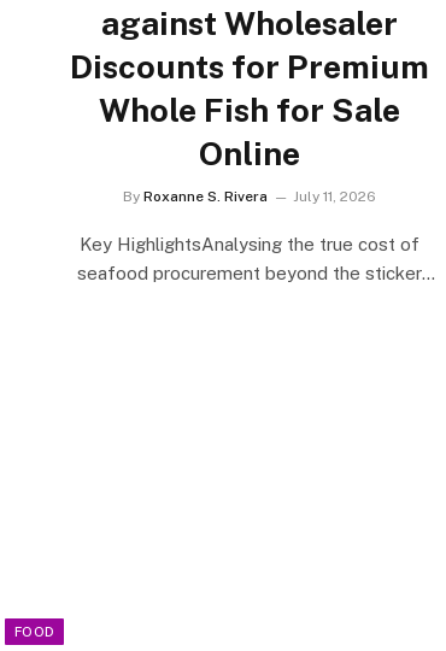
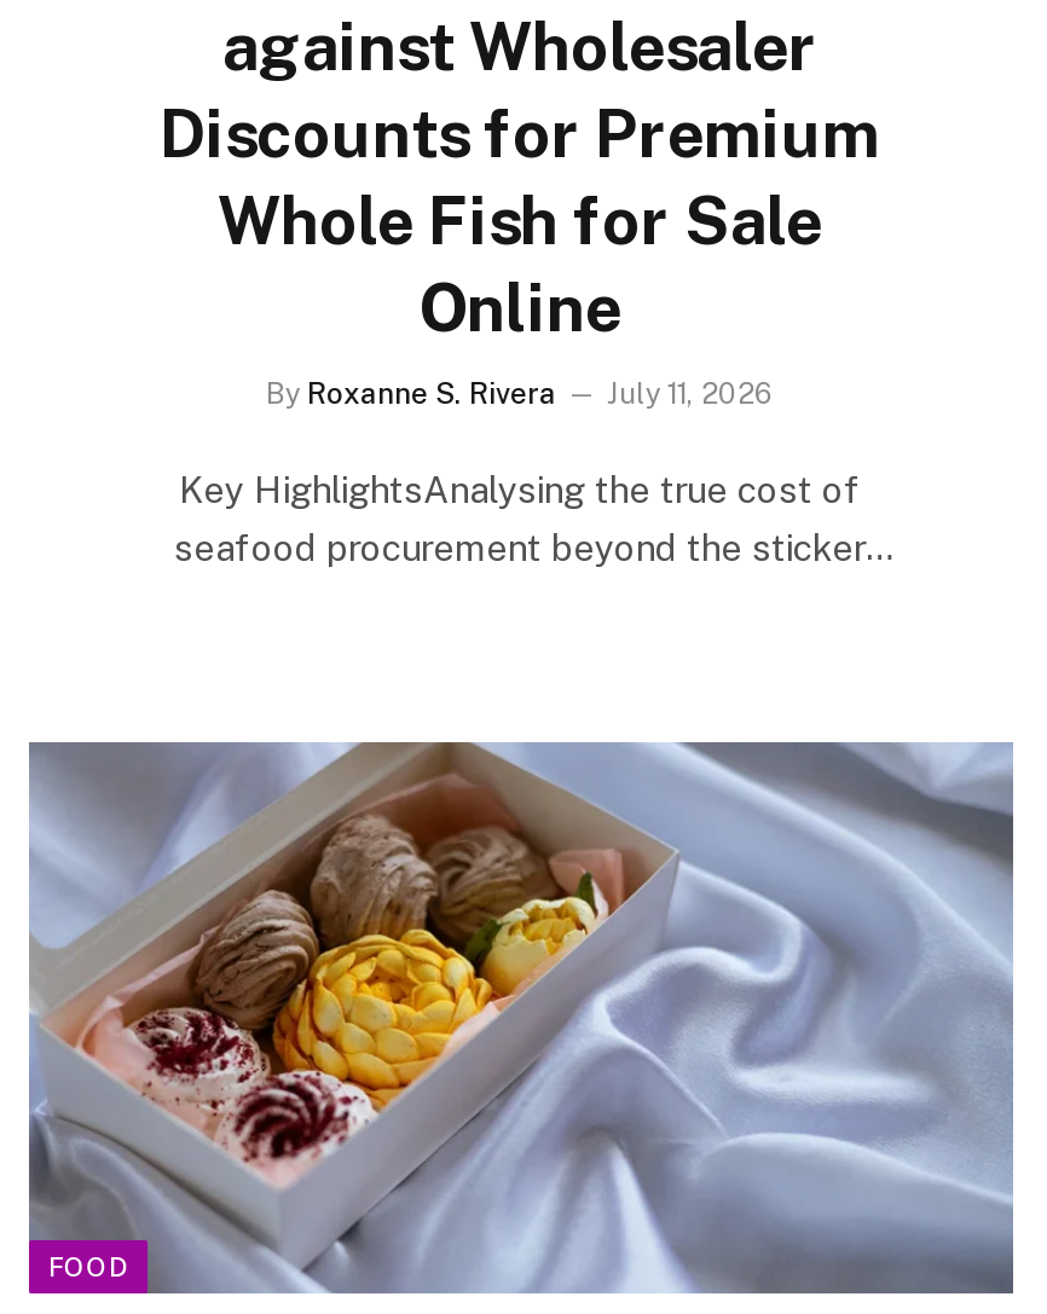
+ [image]
